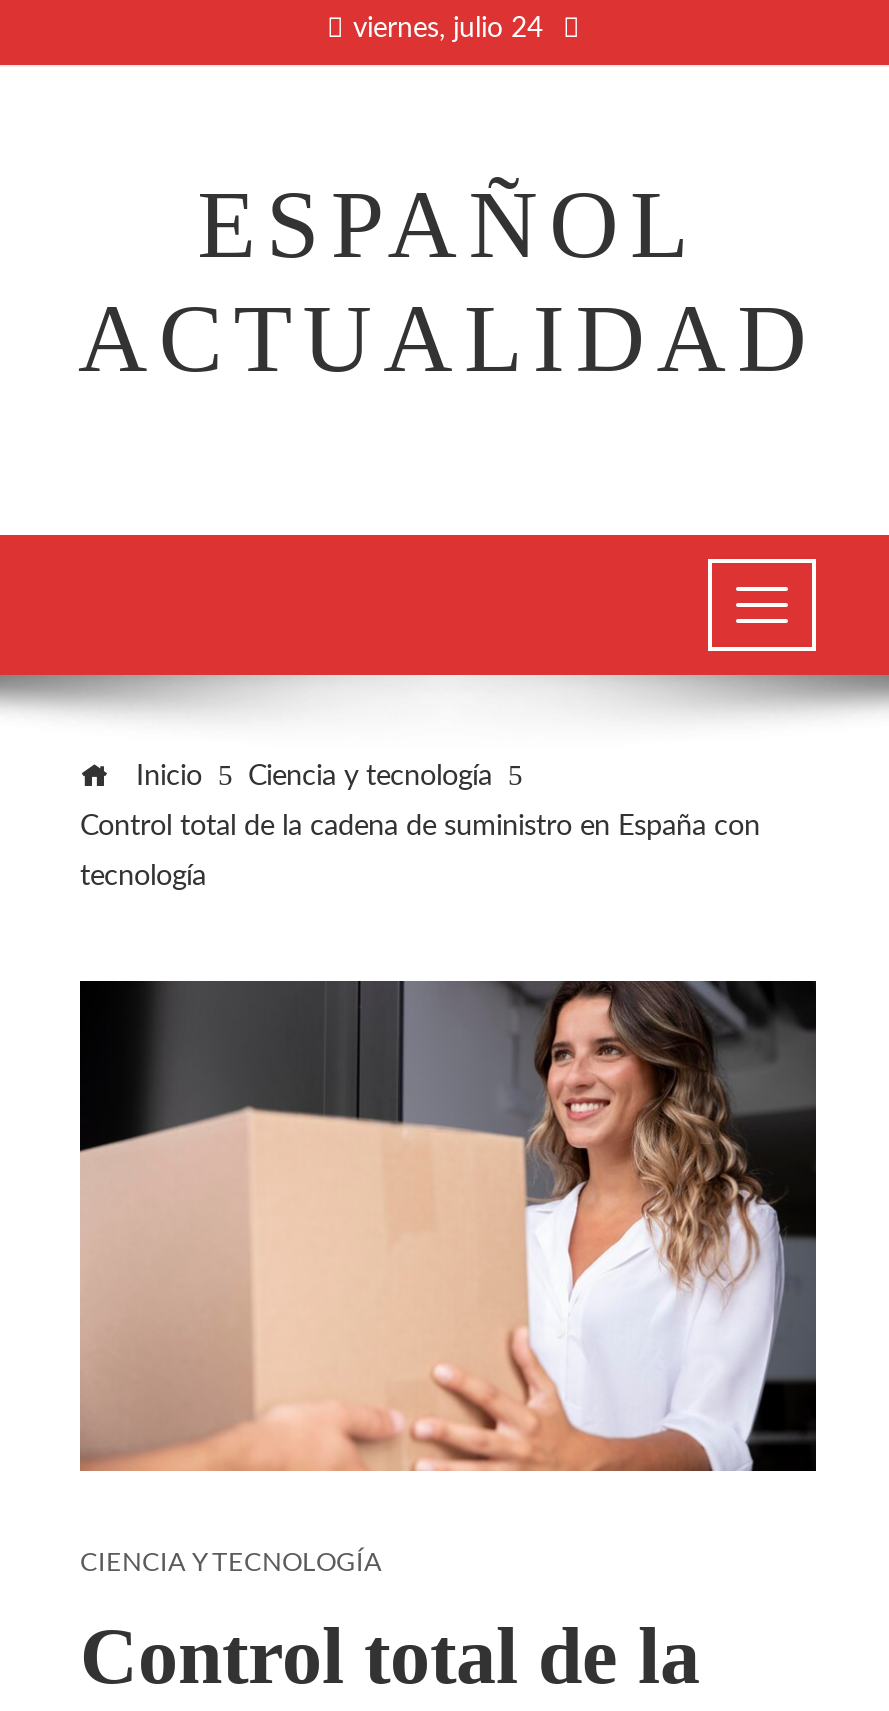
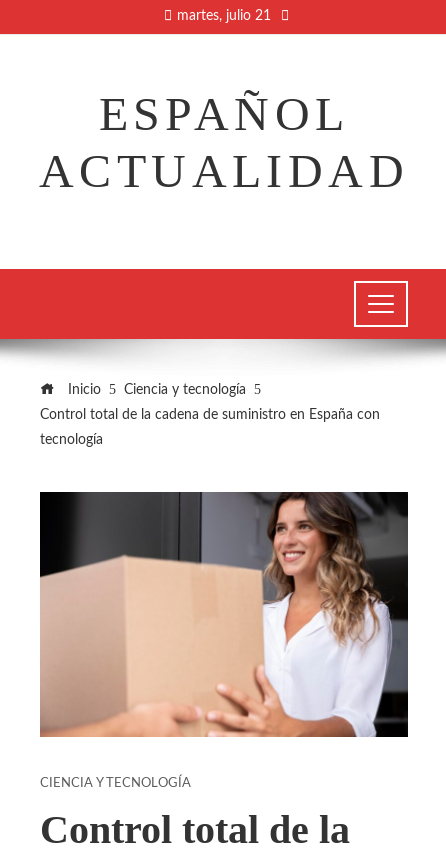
- viernes, julio 24
+ martes, julio 21
